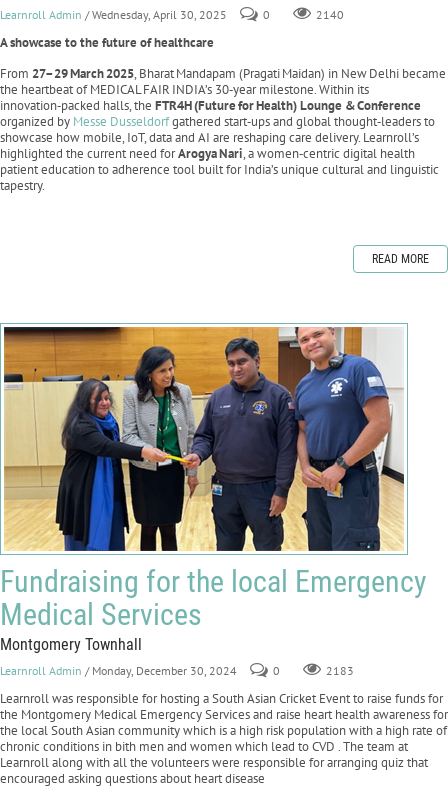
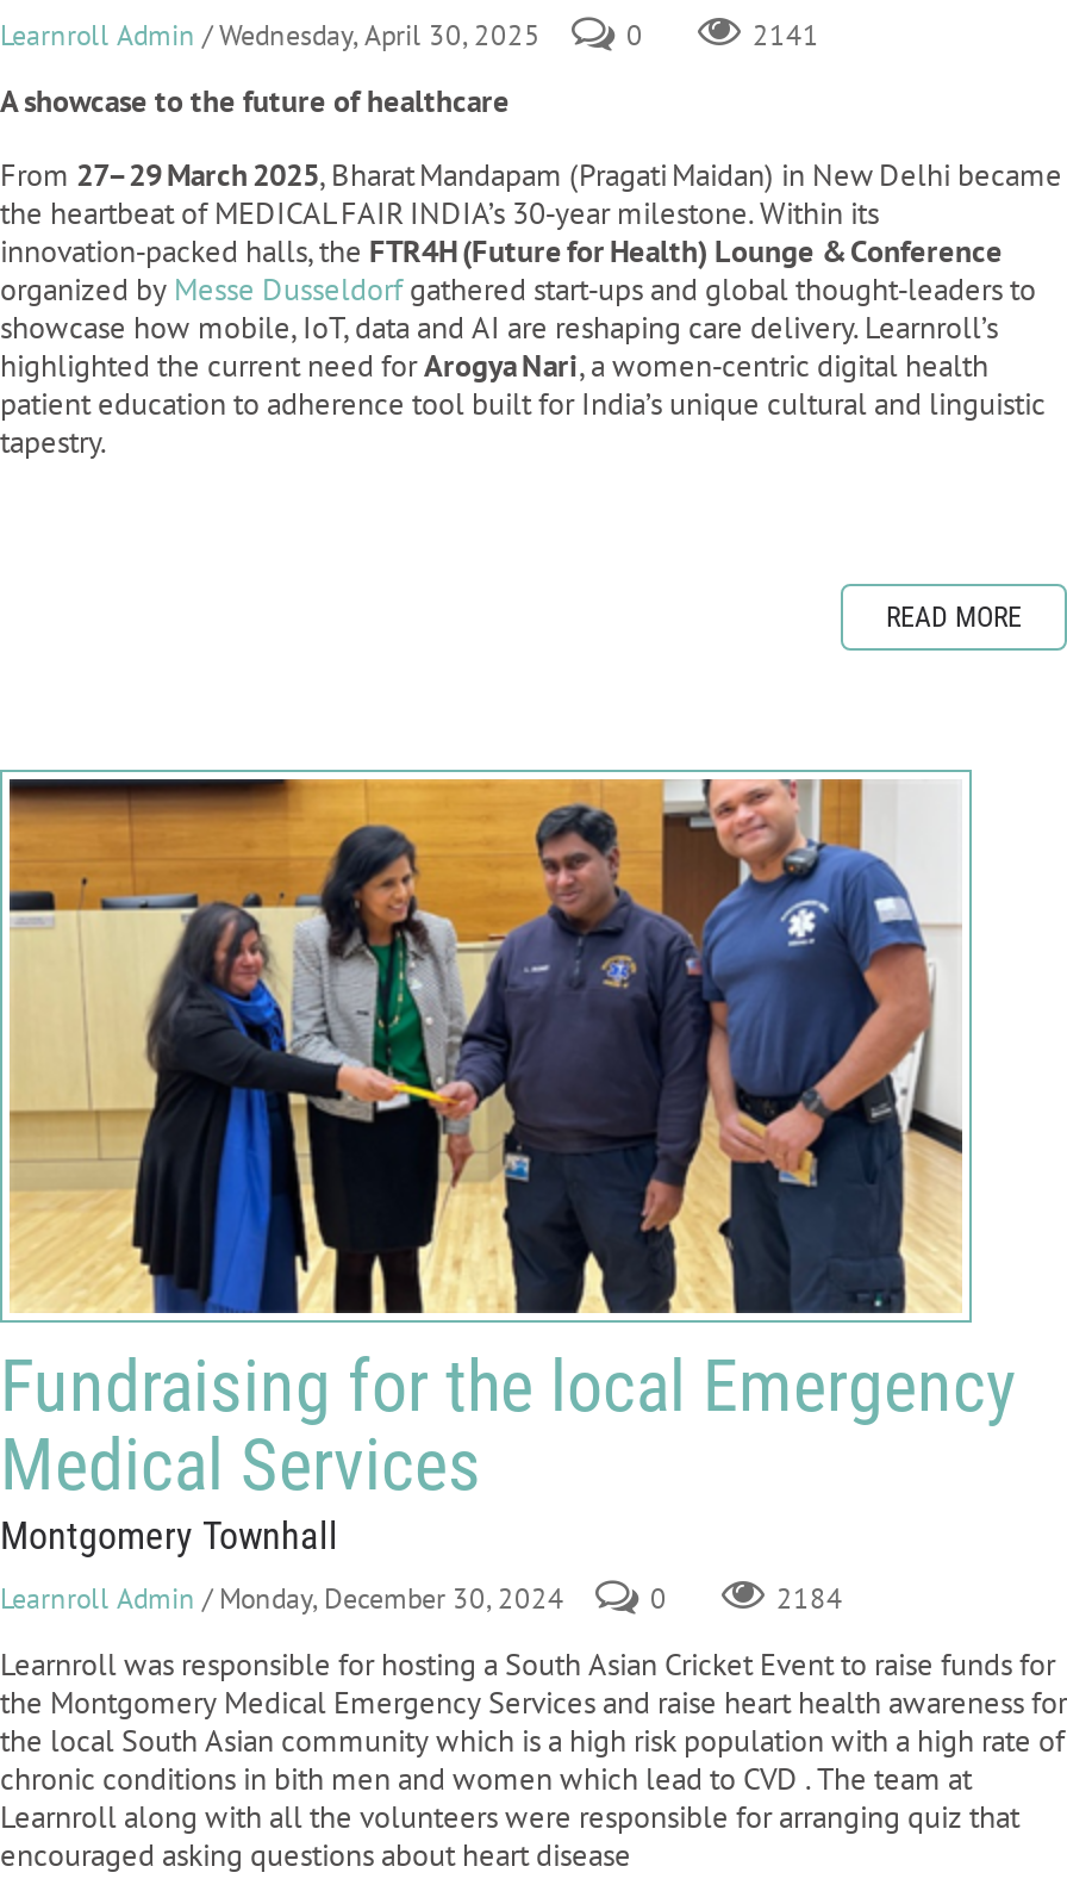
- 2140
+ 2141

- 2183
+ 2184
